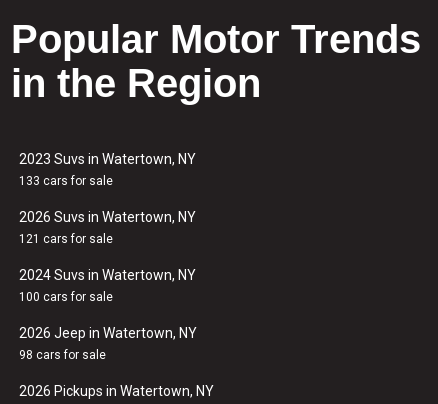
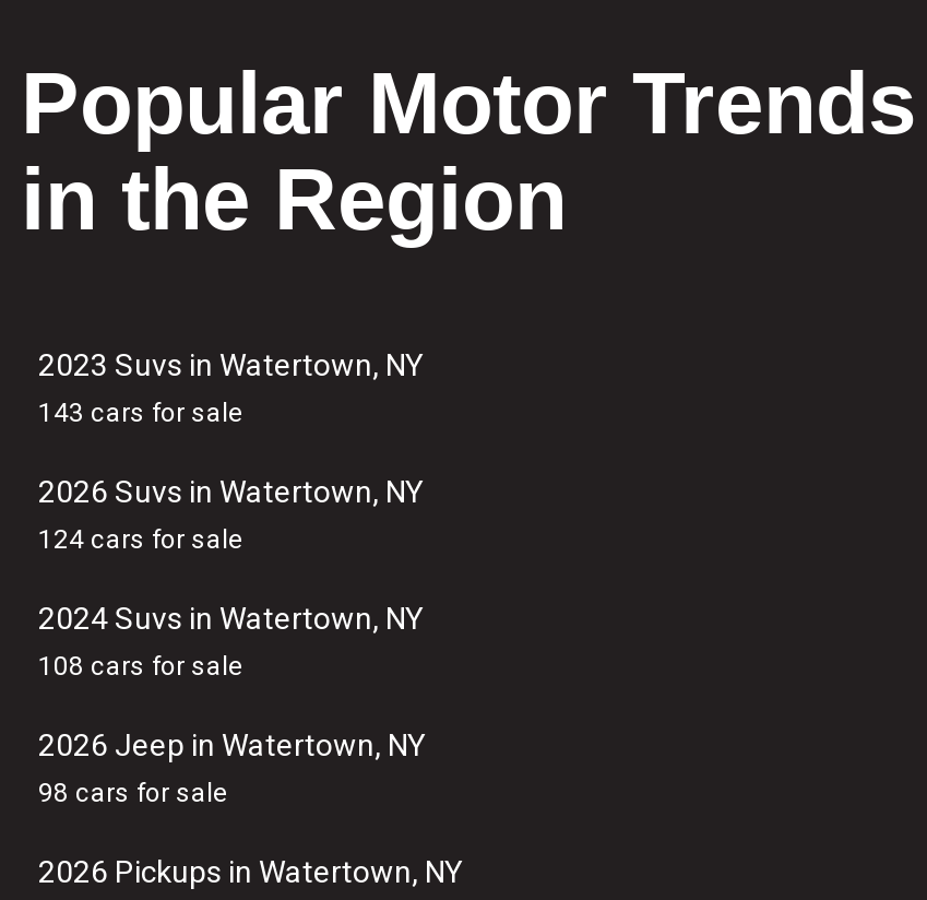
- 133 cars for sale
+ 143 cars for sale

- 121 cars for sale
+ 124 cars for sale

- 100 cars for sale
+ 108 cars for sale
